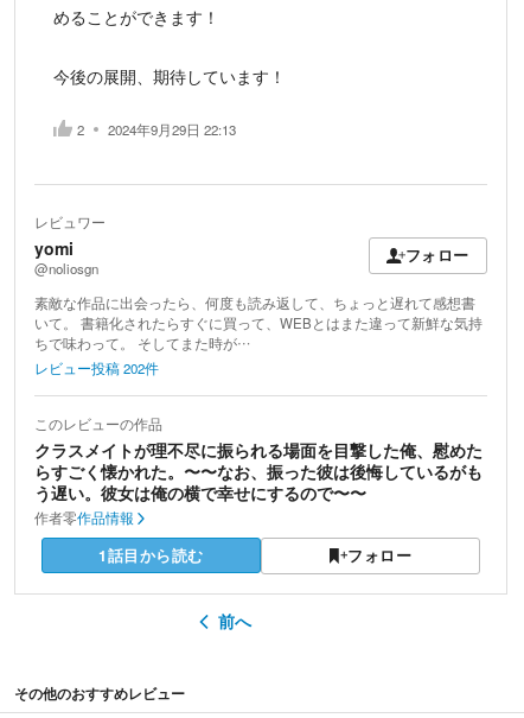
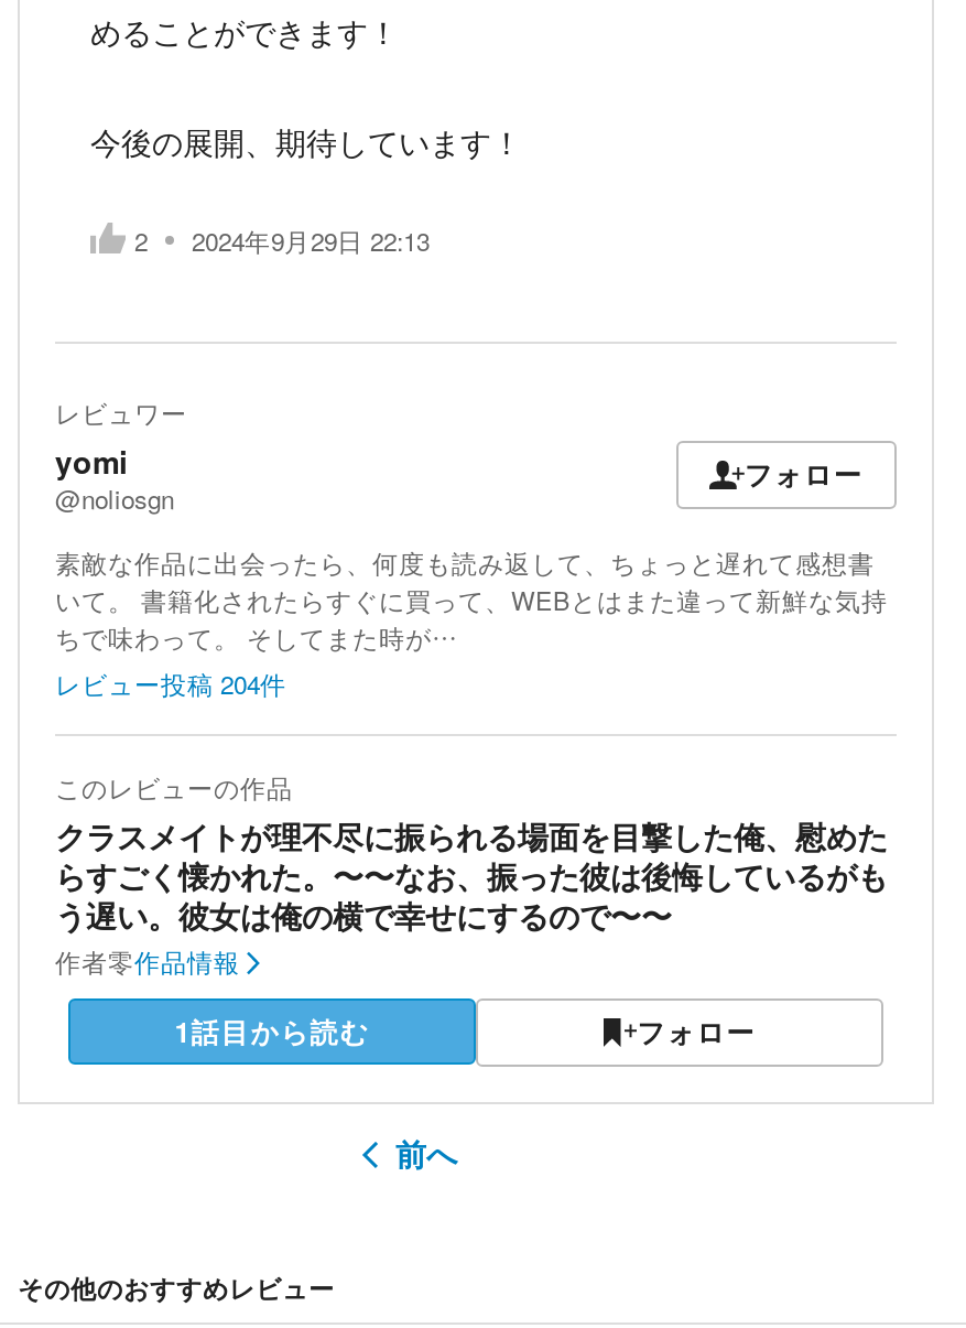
- レビュー投稿202件
+ レビュー投稿204件
